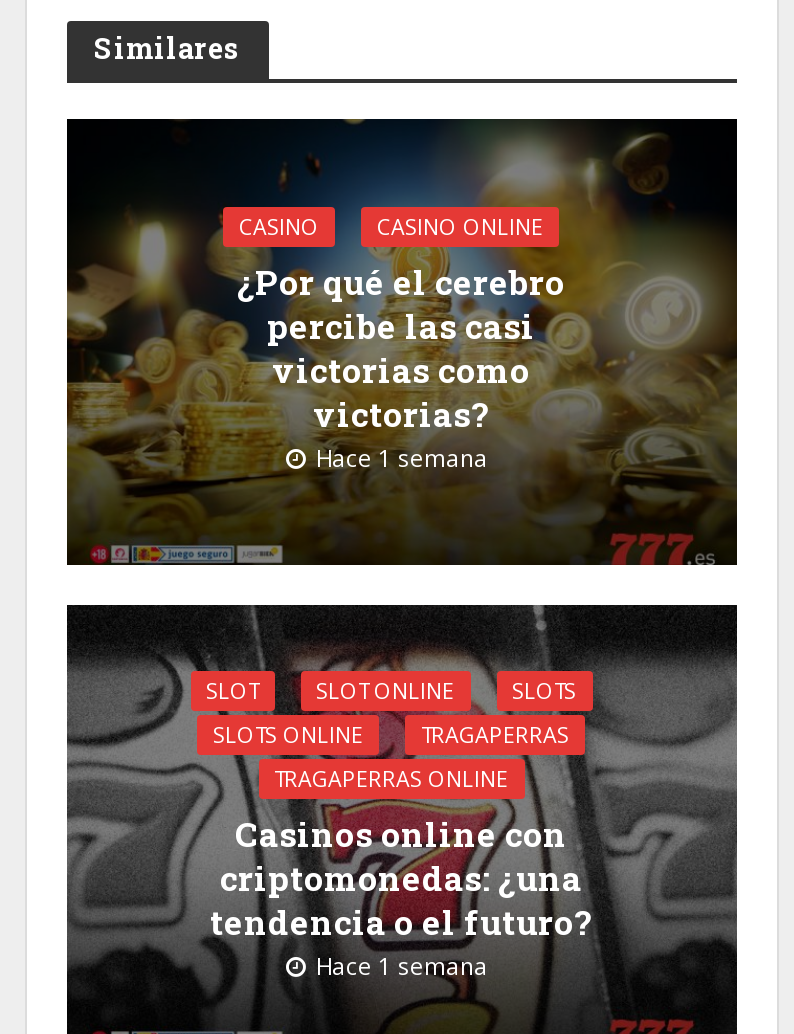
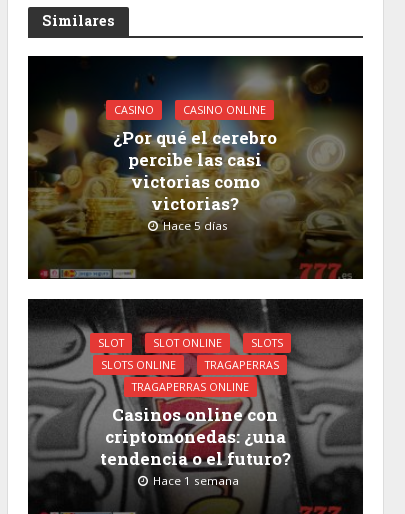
- Hace 1 semana
+ Hace 5 días
